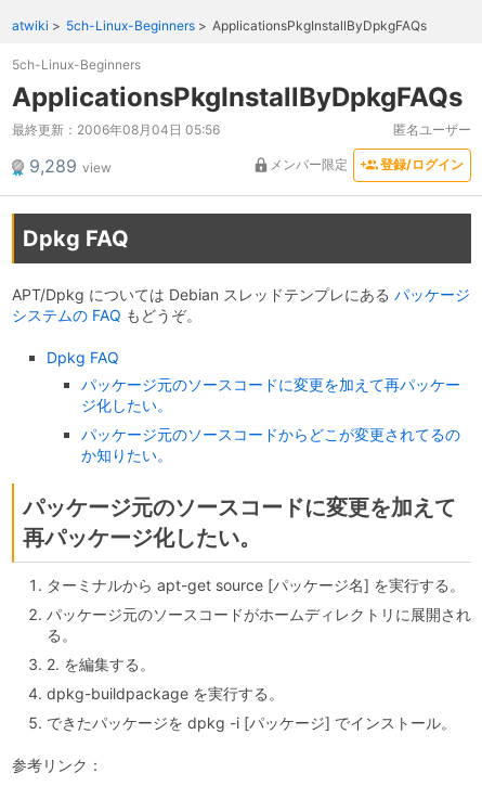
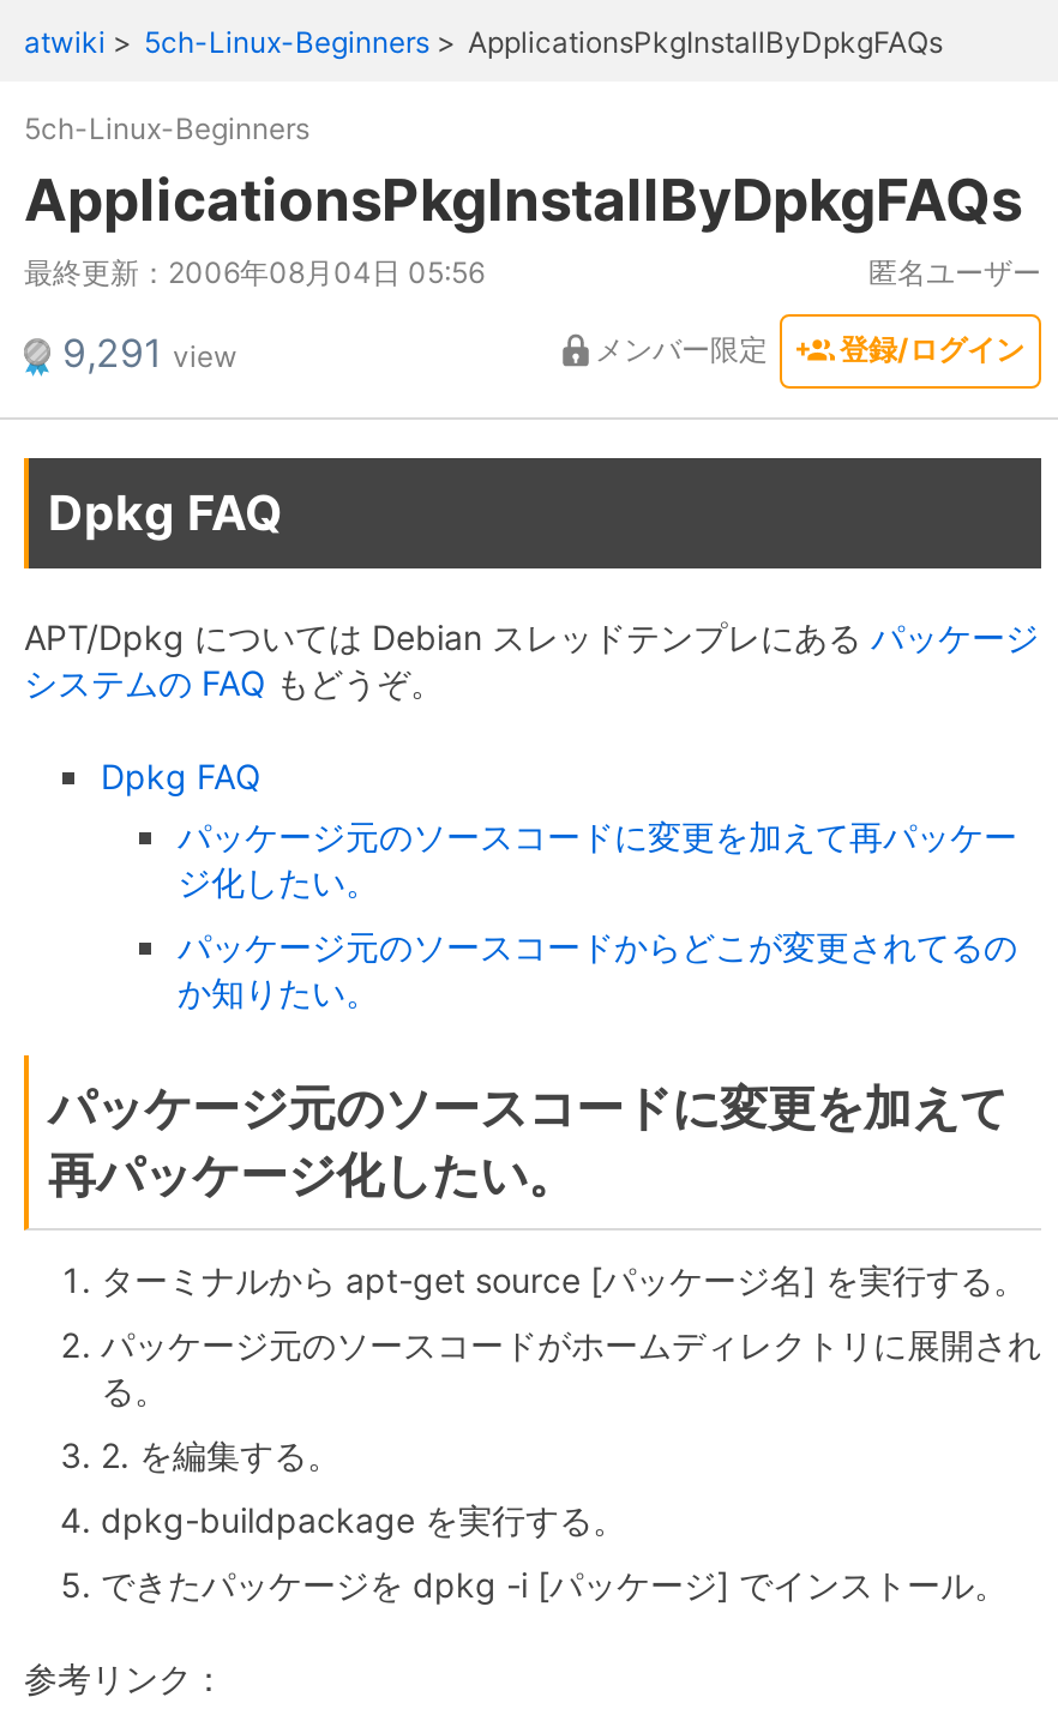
- 9,289 view
+ 9,291 view
